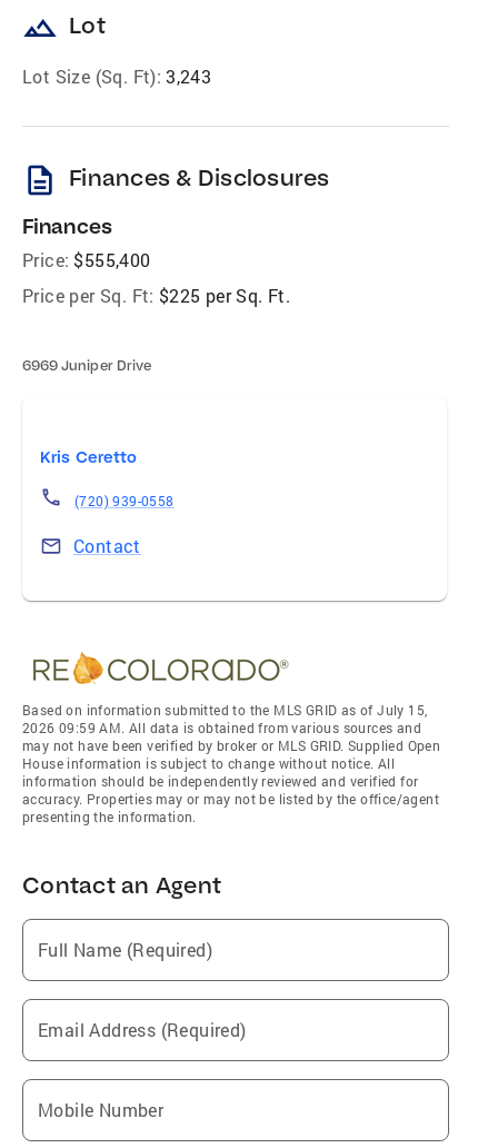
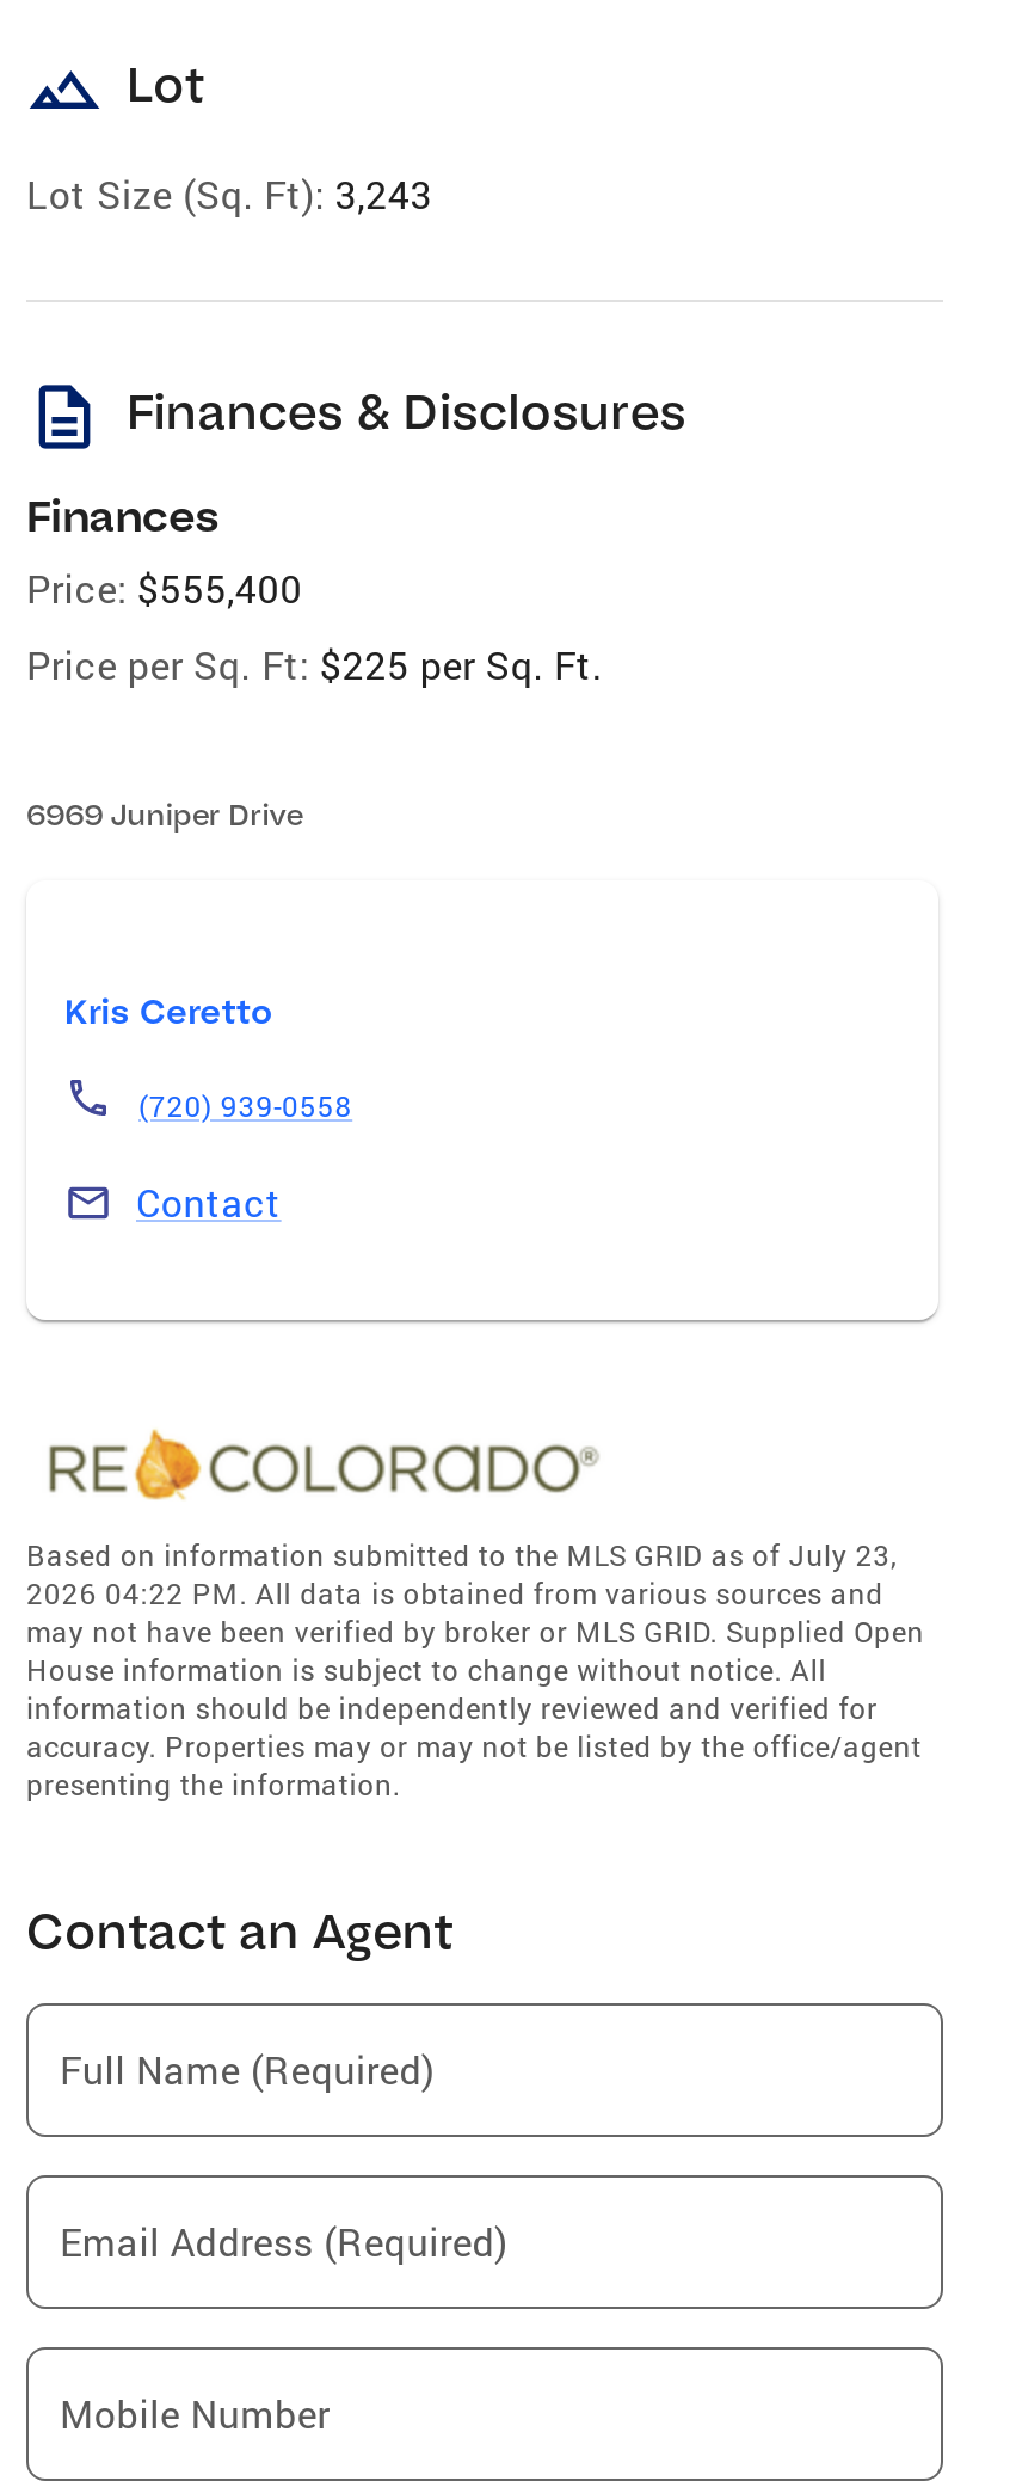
- Based on information submitted to the MLS GRID as of July 15,
+ Based on information submitted to the MLS GRID as of July 23,

- 2026 09:59 AM. All data is obtained from various sources and
+ 2026 04:22 PM. All data is obtained from various sources and
